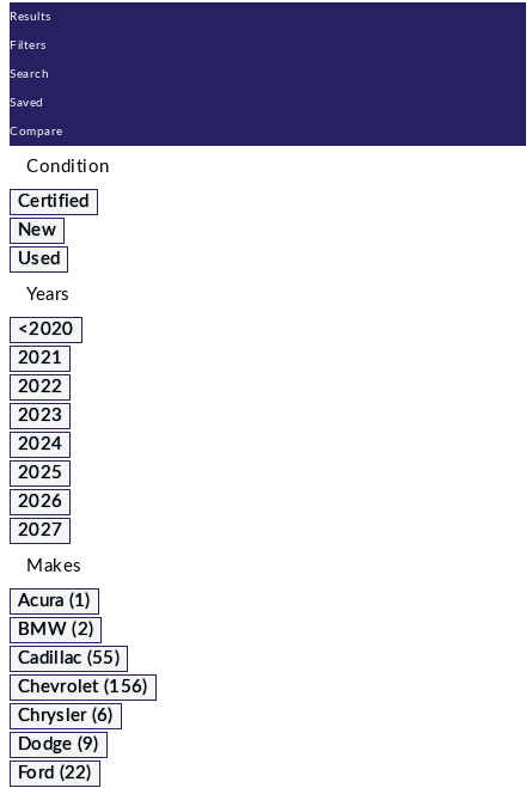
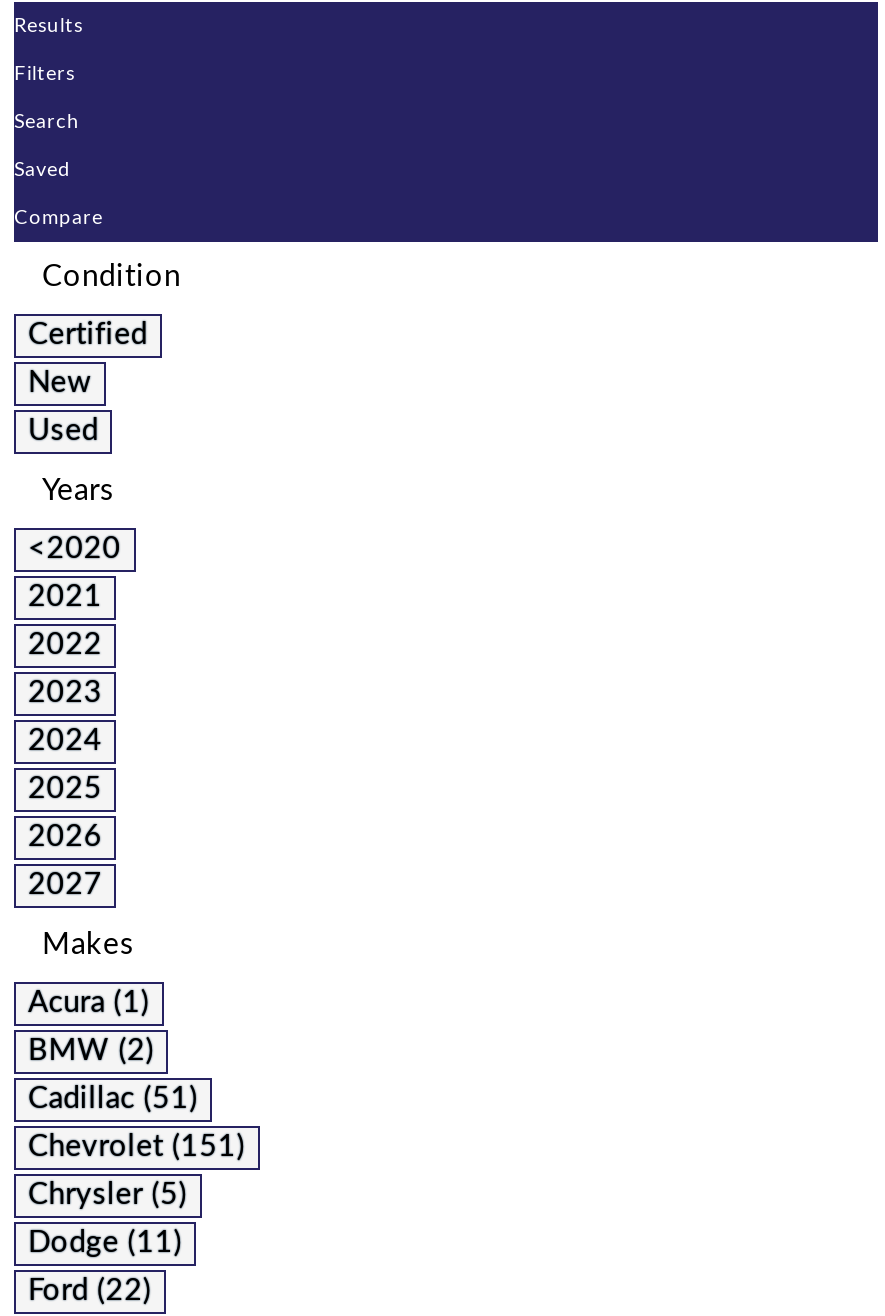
- Cadillac (55)
+ Cadillac (51)

- Chevrolet (156)
+ Chevrolet (151)

- Chrysler (6)
+ Chrysler (5)

- Dodge (9)
+ Dodge (11)
